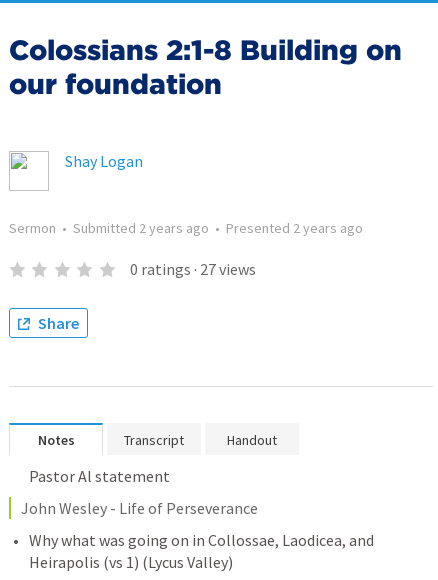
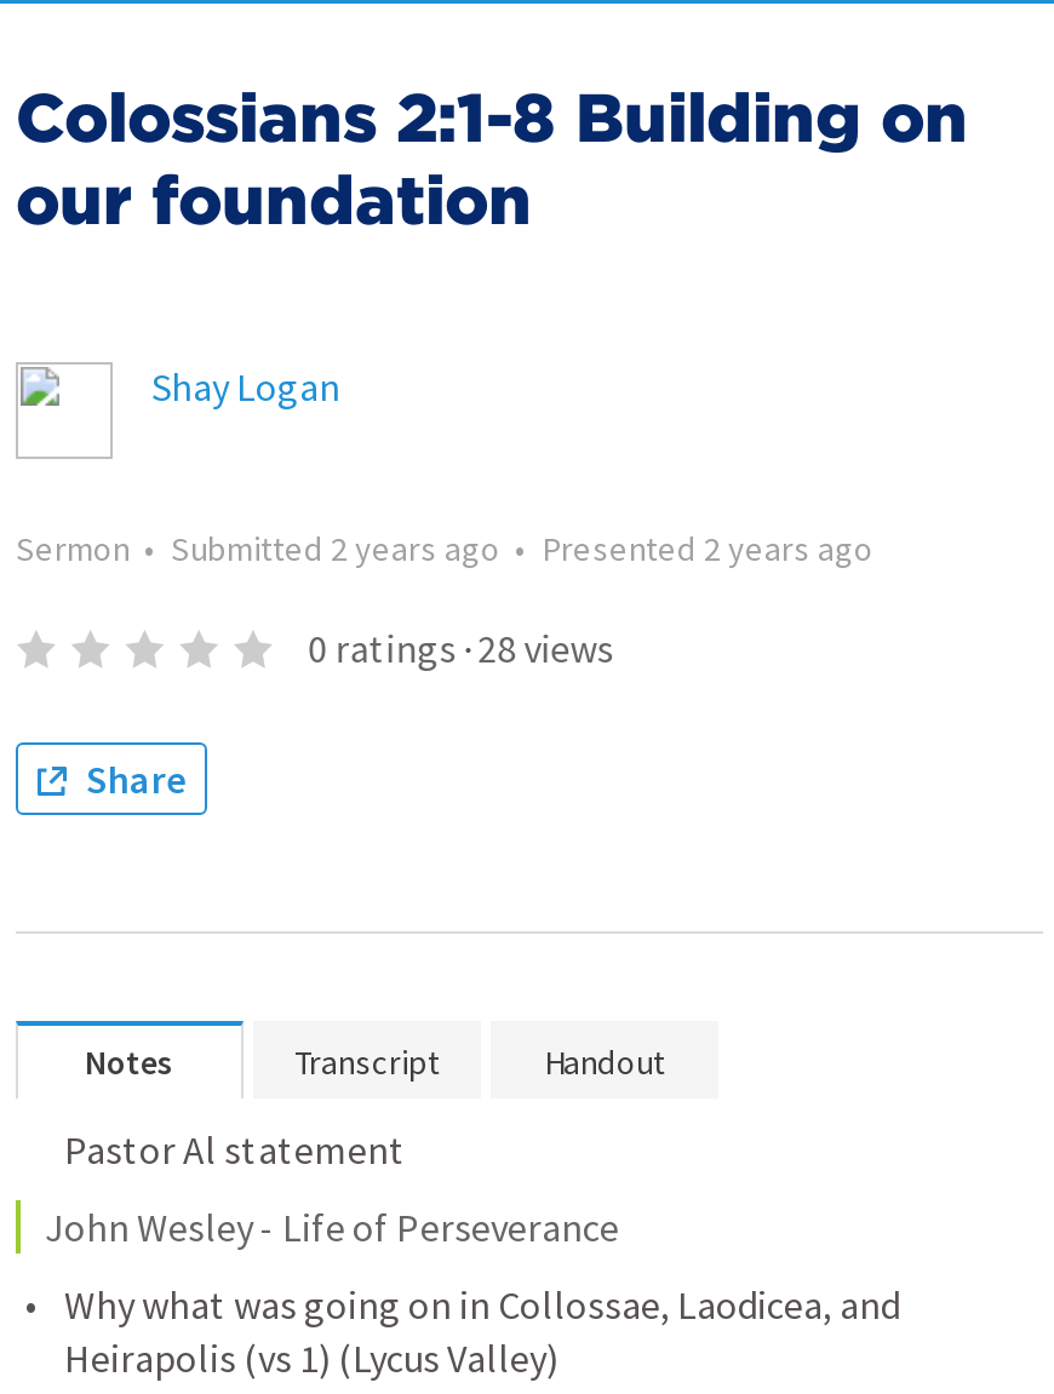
- 0 ratings · 27 views
+ 0 ratings · 28 views
